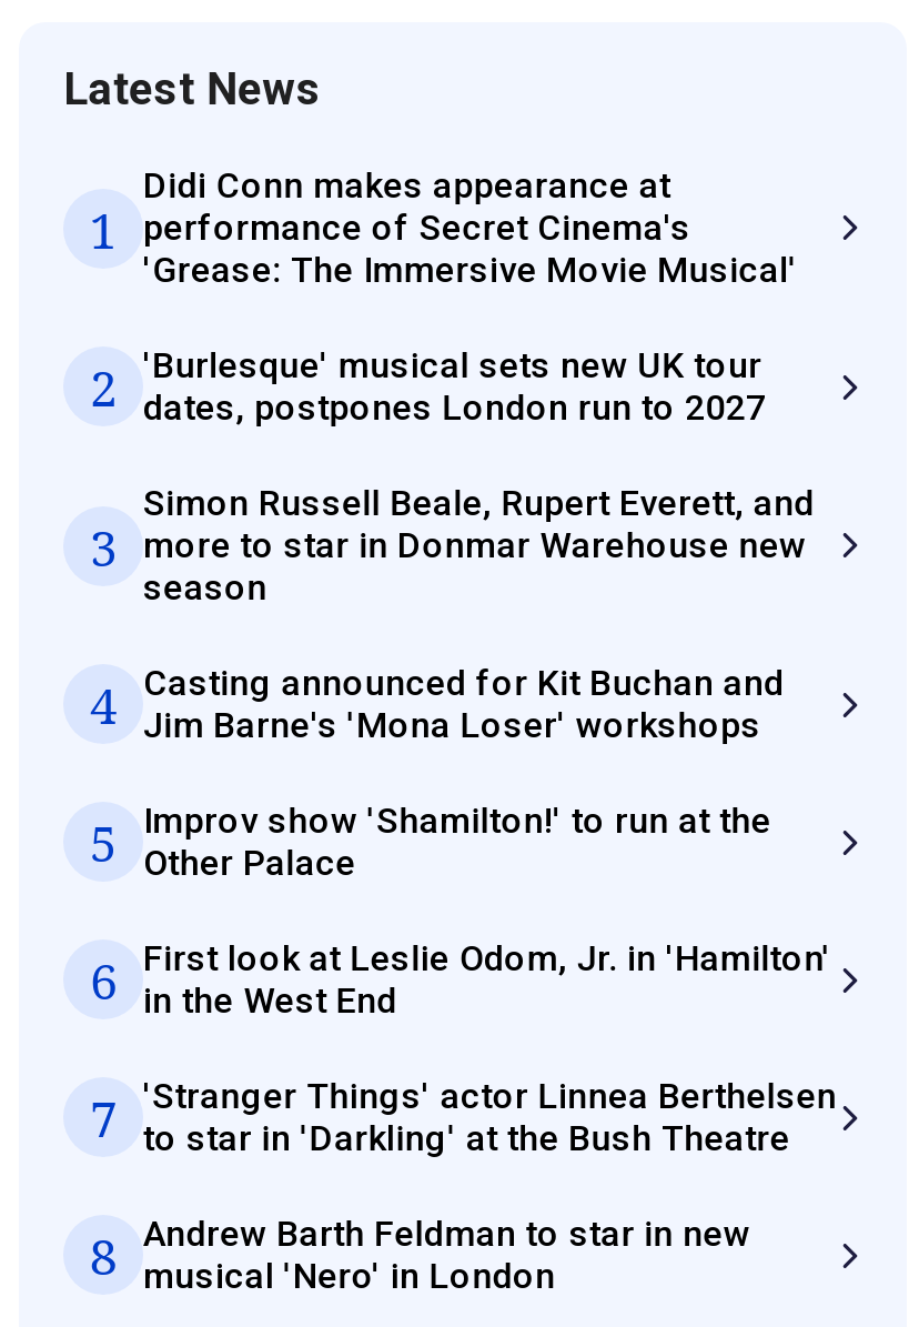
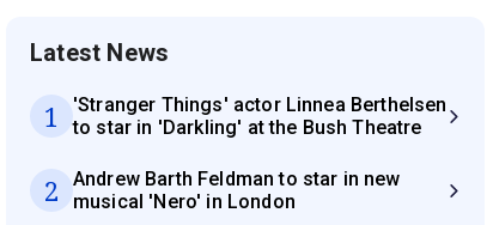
- Didi Conn makes appearance at
- performance of Secret Cinema's
- 'Grease: The Immersive Movie Musical'
- 2
- 'Burlesque' musical sets new UK tour
- dates, postpones London run to 2027
- 3

- Simon Russell Beale, Rupert Everett, and
- more to star in Donmar Warehouse new
- season
- 4
- Casting announced for Kit Buchan and
- Jim Barne's 'Mona Loser' workshops
- 5
- Improv show 'Shamilton!' to run at the
- Other Palace
- 6
- First look at Leslie Odom, Jr. in 'Hamilton'
- in the West End
- 7

- 8 Andrew Barth Feldman to star in new musical 'Nero' in London
+ 2 Andrew Barth Feldman to star in new musical 'Nero' in London
